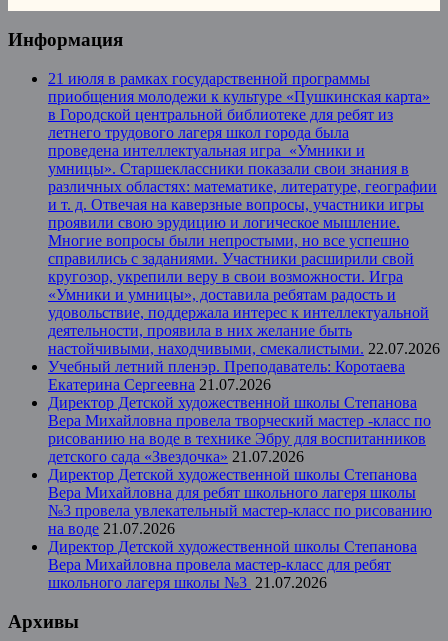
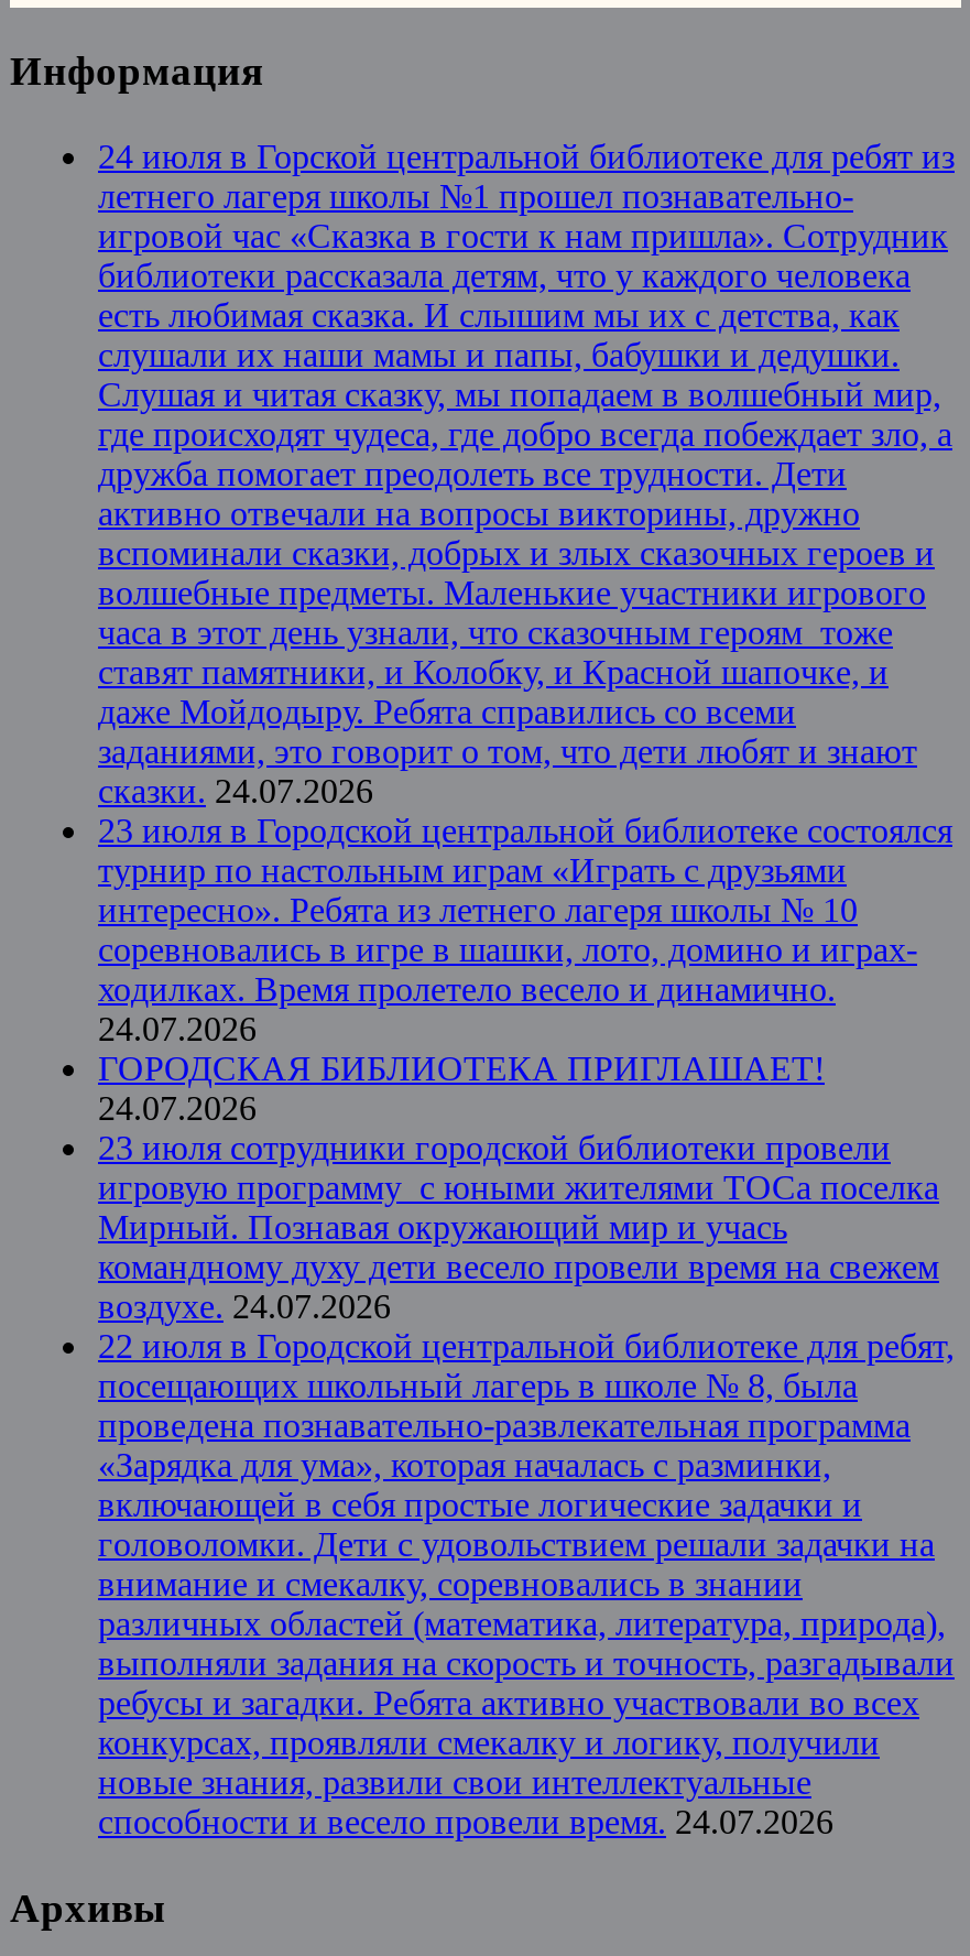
- 21 июля в рамках государственной программы
- приобщения молодежи к культуре «Пушкинская карта»
- в Городской центральной библиотеке для ребят из
- летнего трудового лагеря школ города была
- проведена интеллектуальная игра «Умники и
- умницы». Старшеклассники показали свои знания в
- различных областях: математике, литературе, географии
- и т. д. Отвечая на каверзные вопросы, участники игры
- проявили свою эрудицию и логическое мышление.
- Многие вопросы были непростыми, но все успешно
- справились с заданиями. Участники расширили свой
- кругозор, укрепили веру в свои возможности. Игра
- «Умники и умницы», доставила ребятам радость и
- удовольствие, поддержала интерес к интеллектуальной
- деятельности, проявила в них желание быть
- настойчивыми, находчивыми, смекалистыми. 22.07.2026
- Учебный летний пленэр. Преподаватель: Коротаева
- Екатерина Сергеевна 21.07.2026
- Директор Детской художественной школы Степанова
- Вера Михайловна провела творческий мастер -класс по
- рисованию на воде в технике Эбру для воспитанников
- детского сада «Звездочка» 21.07.2026
- Директор Детской художественной школы Степанова
- Вера Михайловна для ребят школьного лагеря школы
- №3 провела увлекательный мастер-класс по рисованию
- на воде 21.07.2026
- Директор Детской художественной школы Степанова
- Вера Михайловна провела мастер-класс для ребят
- школьного лагеря школы №3 21.07.2026
+ 24 июля в Горской центральной библиотеке для ребят из
+ летнего лагеря школы №1 прошел познавательно-
+ игровой час «Сказка в гости к нам пришла». Сотрудник
+ библиотеки рассказала детям, что у каждого человека
+ есть любимая сказка. И слышим мы их с детства, как
+ слушали их наши мамы и папы, бабушки и дедушки.
+ Слушая и читая сказку, мы попадаем в волшебный мир,
+ где происходят чудеса, где добро всегда побеждает зло, а
+ дружба помогает преодолеть все трудности. Дети
+ активно отвечали на вопросы викторины, дружно
+ вспоминали сказки, добрых и злых сказочных героев и
+ волшебные предметы. Маленькие участники игрового
+ часа в этот день узнали, что сказочным героям тоже
+ ставят памятники, и Колобку, и Красной шапочке, и
+ даже Мойдодыру. Ребята справились со всеми
+ заданиями, это говорит о том, что дети любят и знают
+ сказки. 24.07.2026
+ 23 июля в Городской центральной библиотеке состоялся
+ турнир по настольным играм «Играть с друзьями
+ интересно». Ребята из летнего лагеря школы № 10
+ соревновались в игре в шашки, лото, домино и играх-
+ ходилках. Время пролетело весело и динамично.
+ 24.07.2026
+ ГОРОДСКАЯ БИБЛИОТЕКА ПРИГЛАШАЕТ!
+ 24.07.2026
+ 23 июля сотрудники городской библиотеки провели
+ игровую программу с юными жителями ТОСа поселка
+ Мирный. Познавая окружающий мир и учась
+ командному духу дети весело провели время на свежем
+ воздухе. 24.07.2026
+ 22 июля в Городской центральной библиотеке для ребят,
+ посещающих школьный лагерь в школе № 8, была
+ проведена познавательно-развлекательная программа
+ «Зарядка для ума», которая началась с разминки,
+ включающей в себя простые логические задачки и
+ головоломки. Дети с удовольствием решали задачки на
+ внимание и смекалку, соревновались в знании
+ различных областей (математика, литература, природа),
+ выполняли задания на скорость и точность, разгадывали
+ ребусы и загадки. Ребята активно участвовали во всех
+ конкурсах, проявляли смекалку и логику, получили
+ новые знания, развили свои интеллектуальные
+ способности и весело провели время. 24.07.2026
